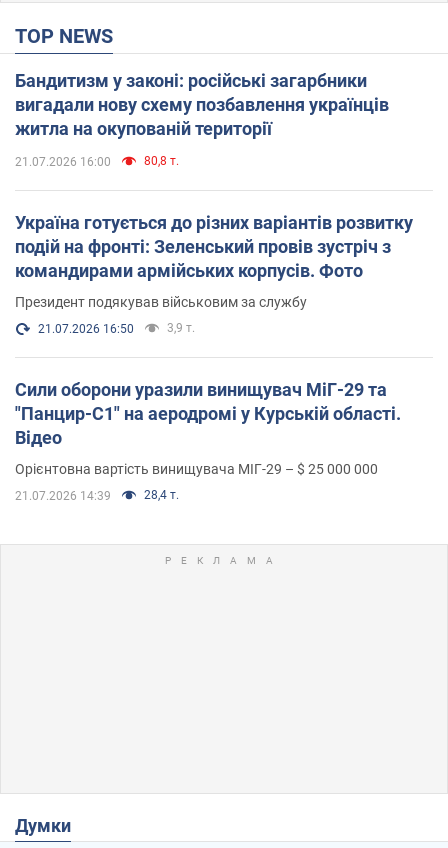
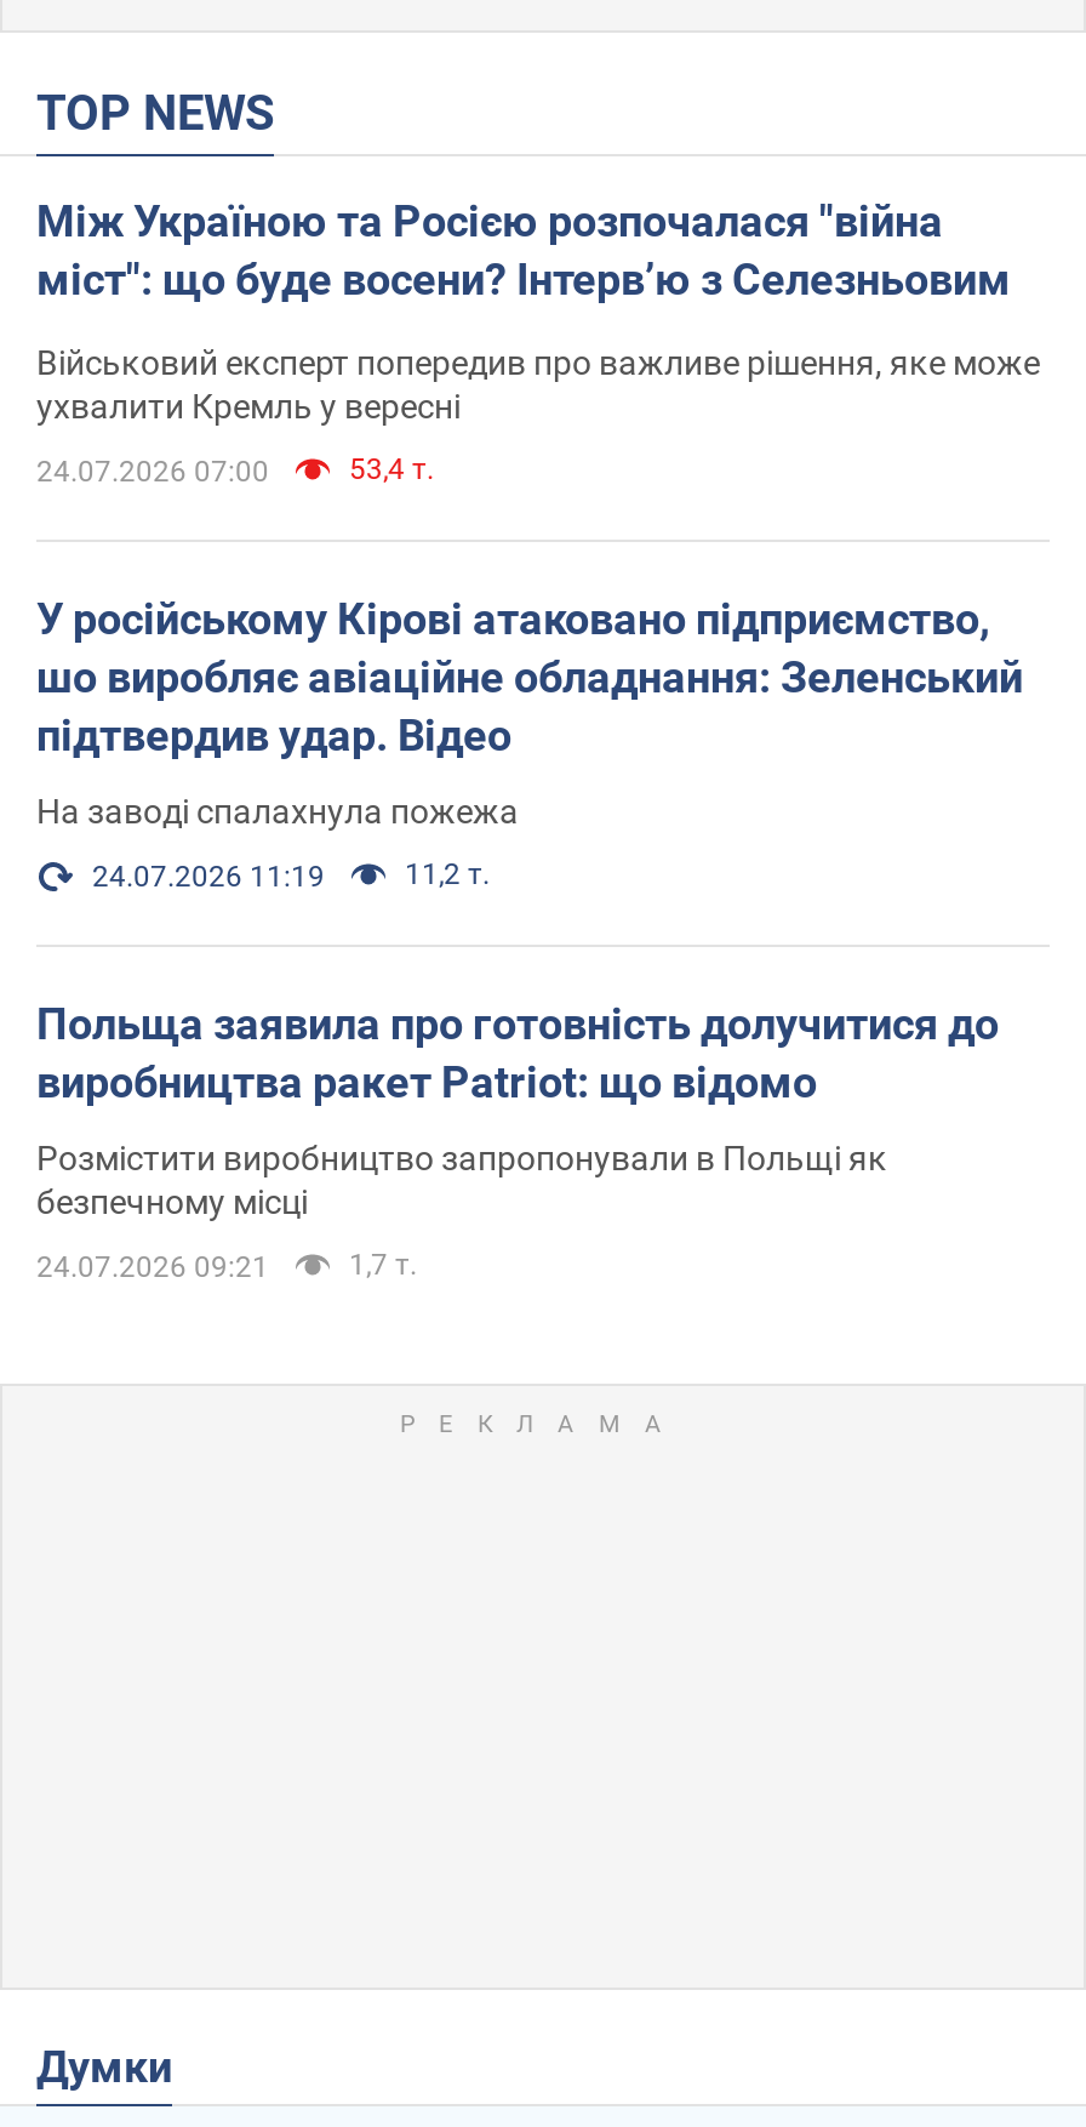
- Бандитизм у законі: російські загарбники
- вигадали нову схему позбавлення українців
- житла на окупованій території
- 21.07.2026 16:00
- 80,8 т.
- Україна готується до різних варіантів розвитку
- подій на фронті: Зеленський провів зустріч з
- командирами армійських корпусів. Фото
- Президент подякував військовим за службу
- 21.07.2026 16:50
- 3,9 т.
- Сили оборони уразили винищувач МіГ-29 та
- "Панцир-С1" на аеродромі у Курській області.
- Відео
- Орієнтовна вартість винищувача МІГ-29 – $ 25 000 000
- 21.07.2026 14:39
- 28,4 т.
+ Між Україною та Росією розпочалася "війна
+ міст": що буде восени? Інтерв’ю з Селезньовим
+ Військовий експерт попередив про важливе рішення, яке може
+ ухвалити Кремль у вересні
+ 24.07.2026 07:00
+ 53,4 т.
+ У російському Кірові атаковано підприємство,
+ шо виробляє авіаційне обладнання: Зеленський
+ підтвердив удар. Відео
+ На заводі спалахнула пожежа
+ 24.07.2026 11:19
+ 11,2 т.
+ Польща заявила про готовність долучитися до
+ виробництва ракет Patriot: що відомо
+ Розмістити виробництво запропонували в Польщі як
+ безпечному місці
+ 24.07.2026 09:21
+ 1,7 т.
